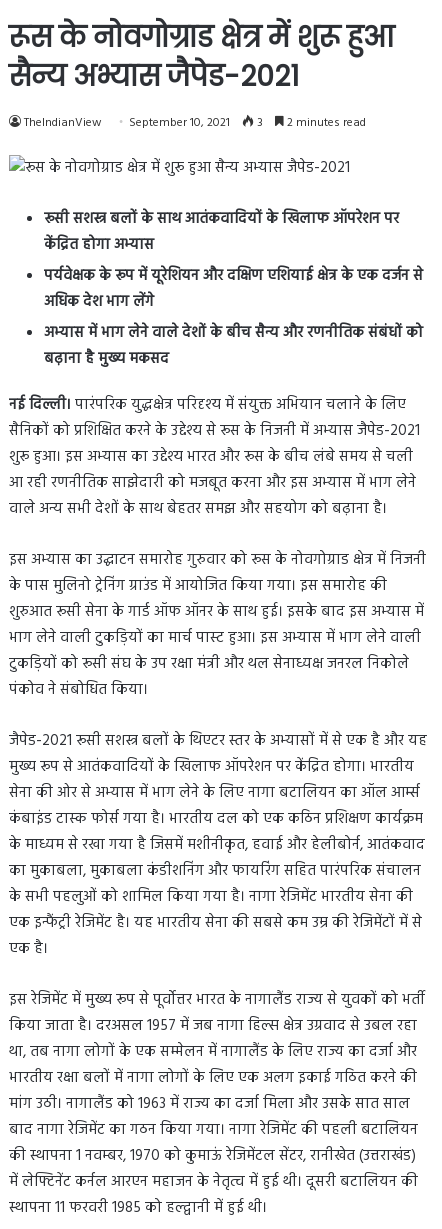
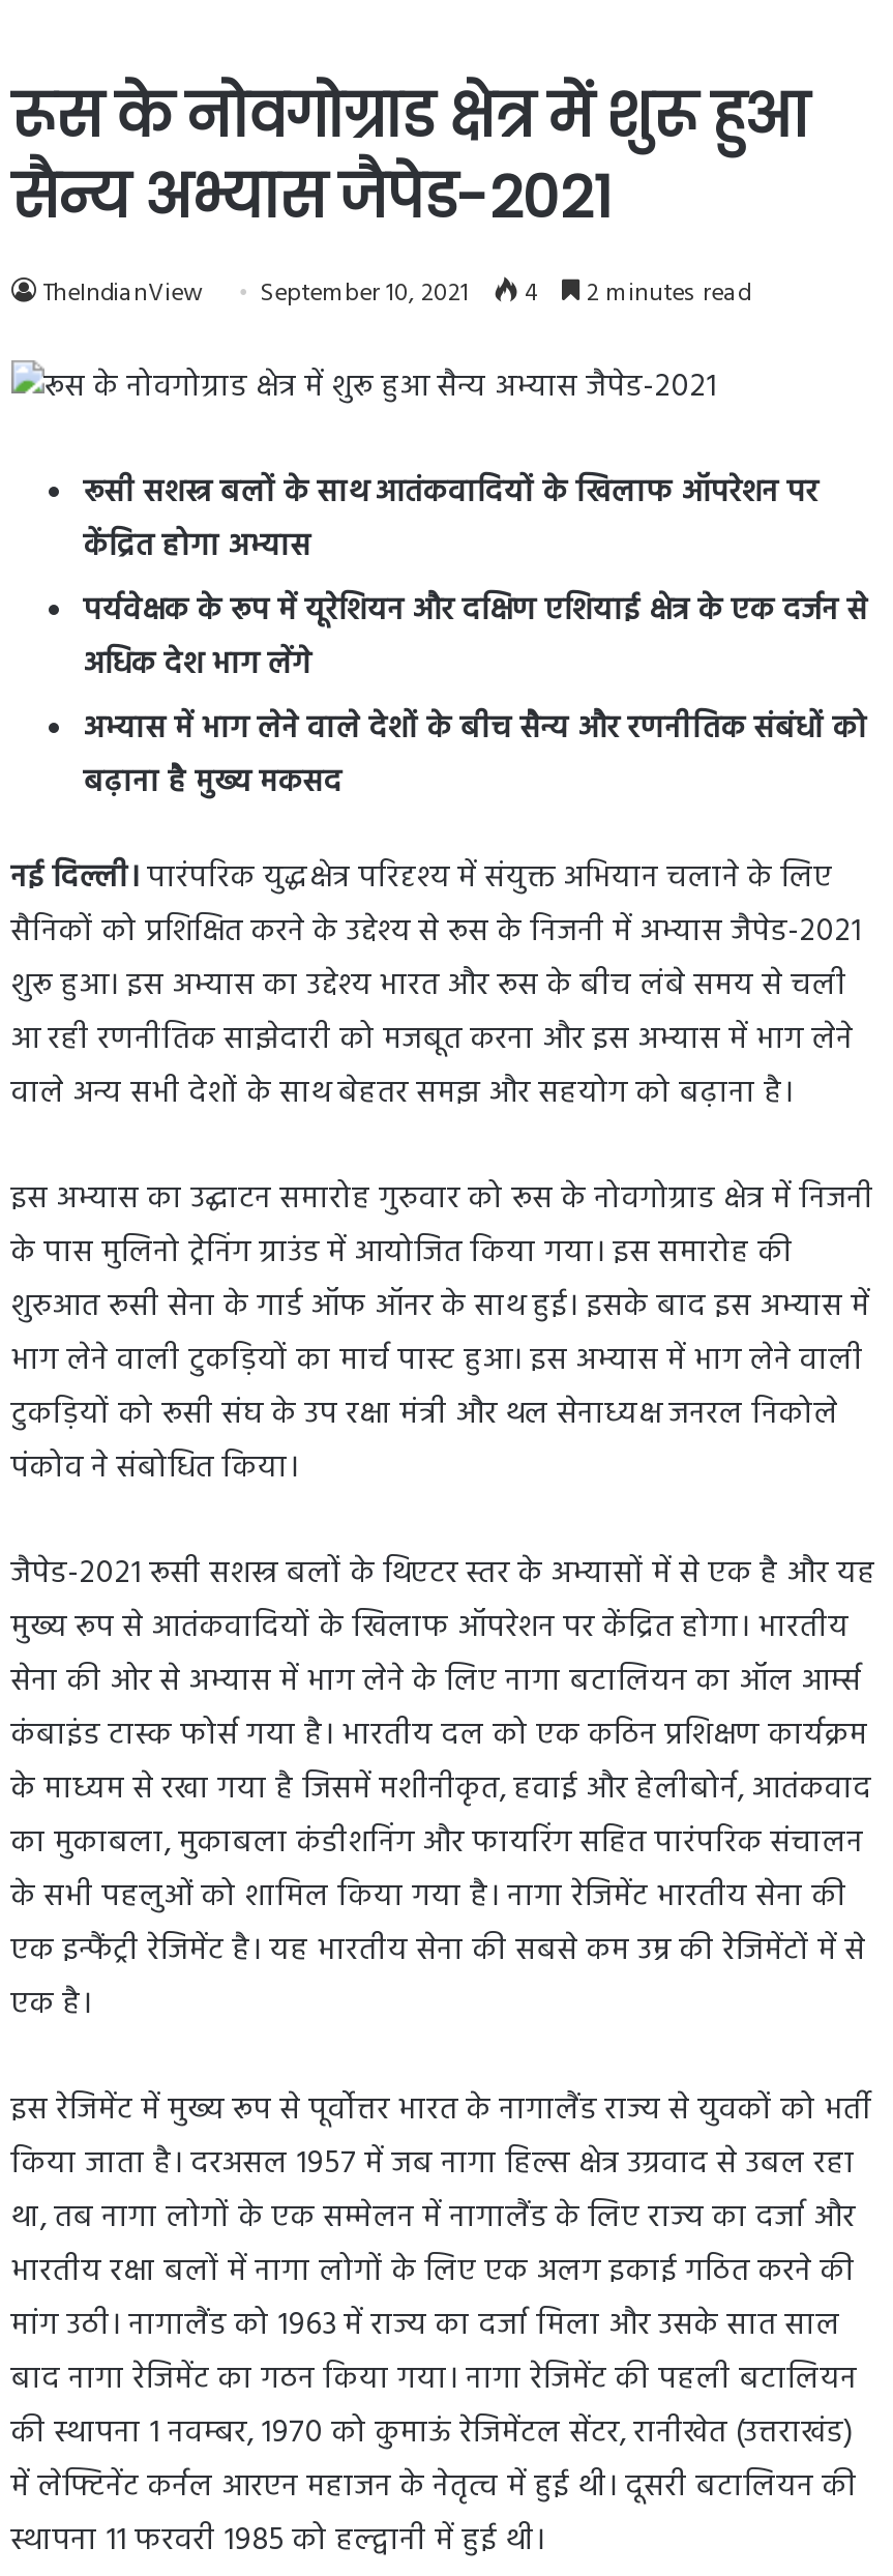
- TheIndianView September 10, 2021 3 2 minutes read
+ TheIndianView September 10, 2021 4 2 minutes read
